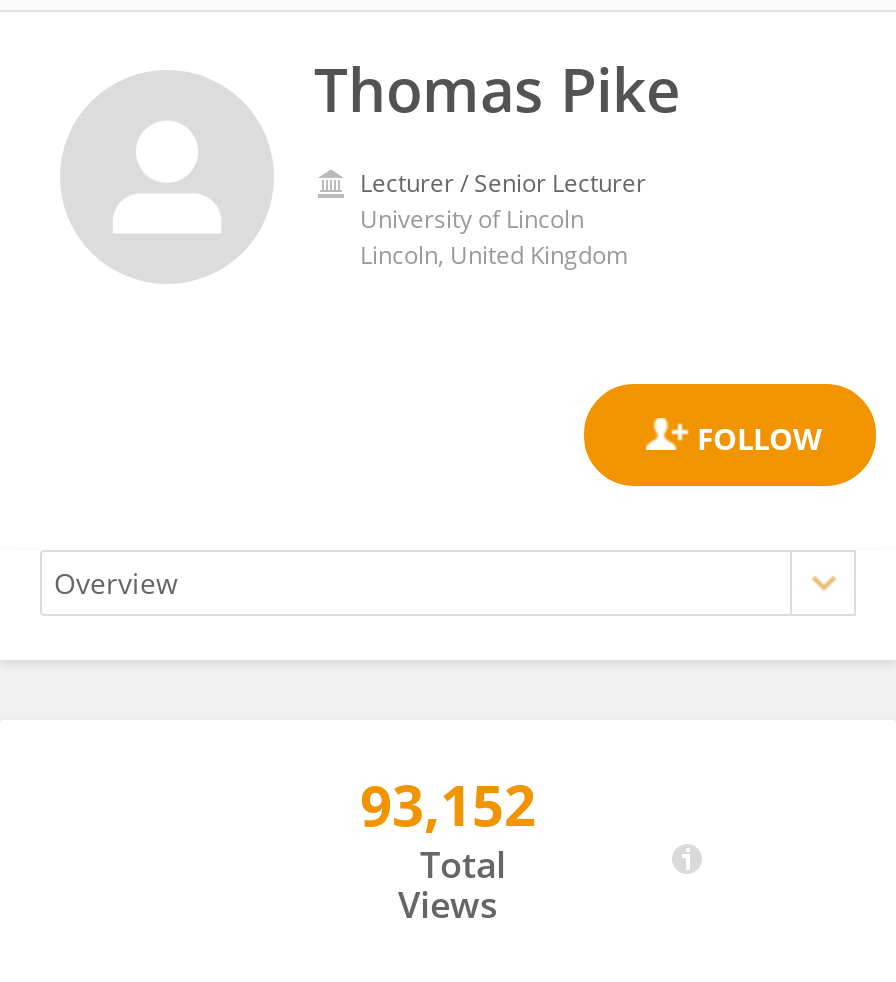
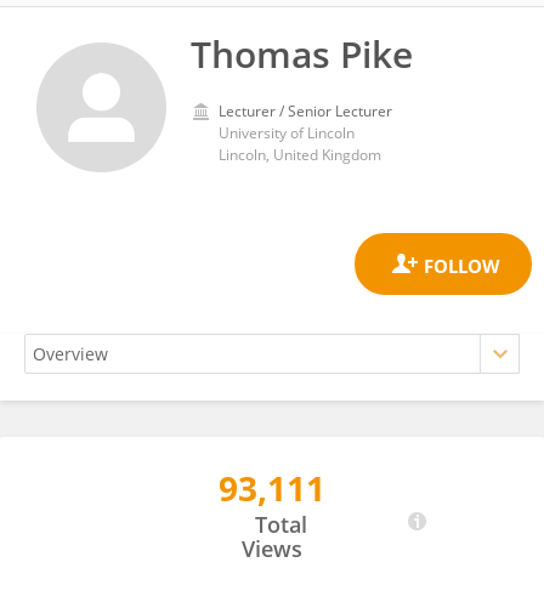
- 93,152
+ 93,111
